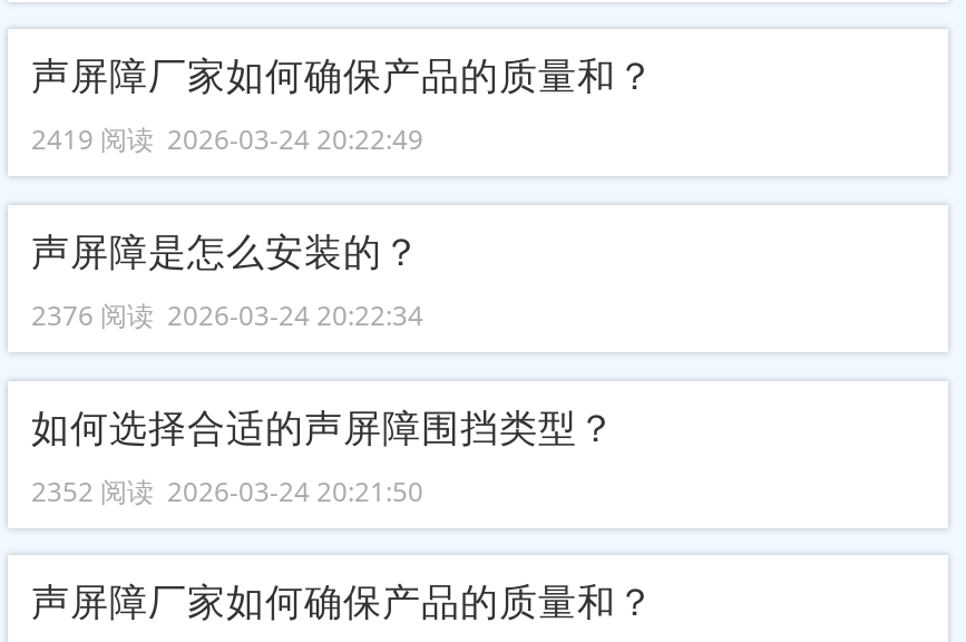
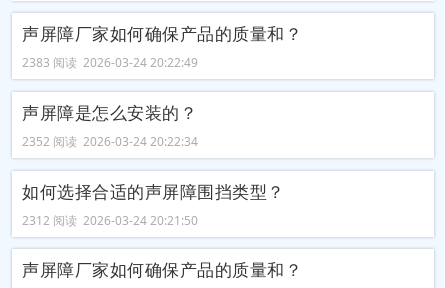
- 2419 阅读 2026-03-24 20:22:49
+ 2383 阅读 2026-03-24 20:22:49

- 2376 阅读 2026-03-24 20:22:34
+ 2352 阅读 2026-03-24 20:22:34

- 2352 阅读 2026-03-24 20:21:50
+ 2312 阅读 2026-03-24 20:21:50
